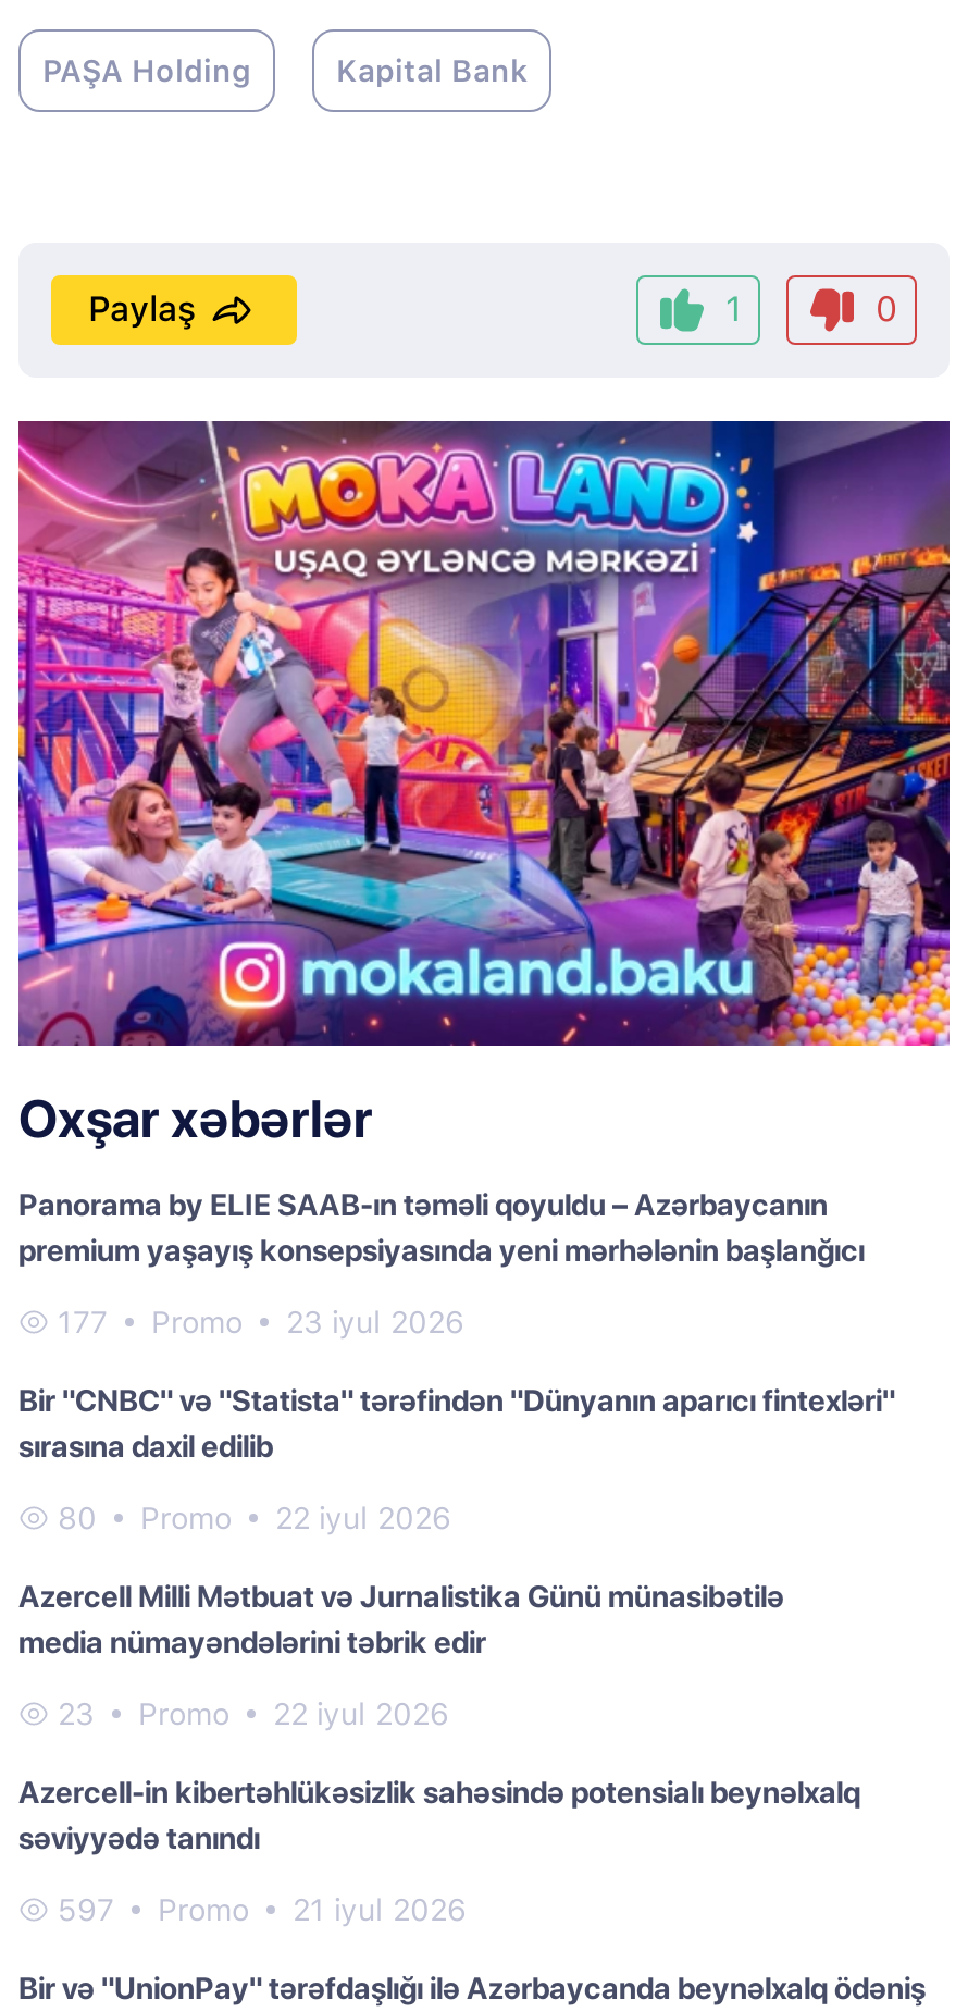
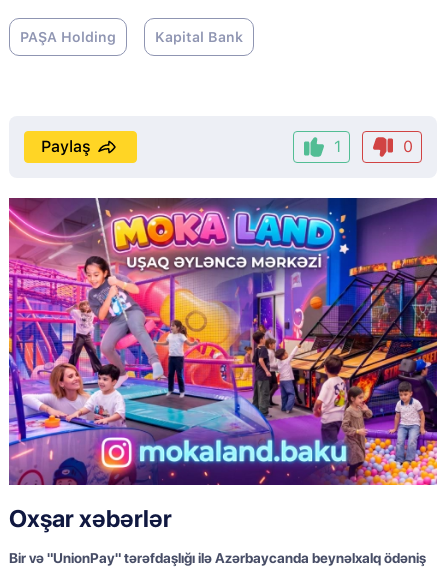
- Panorama by ELIE SAAB-ın təməli qoyuldu – Azərbaycanın
- premium yaşayış konsepsiyasında yeni mərhələnin başlanğıcı
- 177
- Promo
- 23 iyul 2026
- Bir "CNBC" və "Statista" tərəfindən "Dünyanın aparıcı fintexləri"
- sırasına daxil edilib
- 80
- Promo
- 22 iyul 2026
- Azercell Milli Mətbuat və Jurnalistika Günü münasibətilə
- media nümayəndələrini təbrik edir
- 23
- Promo
- 22 iyul 2026
- Azercell-in kibertəhlükəsizlik sahəsində potensialı beynəlxalq
- səviyyədə tanındı
- 597
- Promo
- 21 iyul 2026
